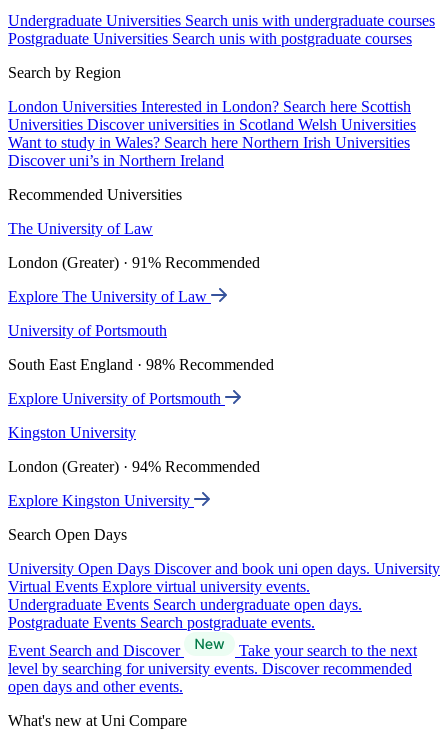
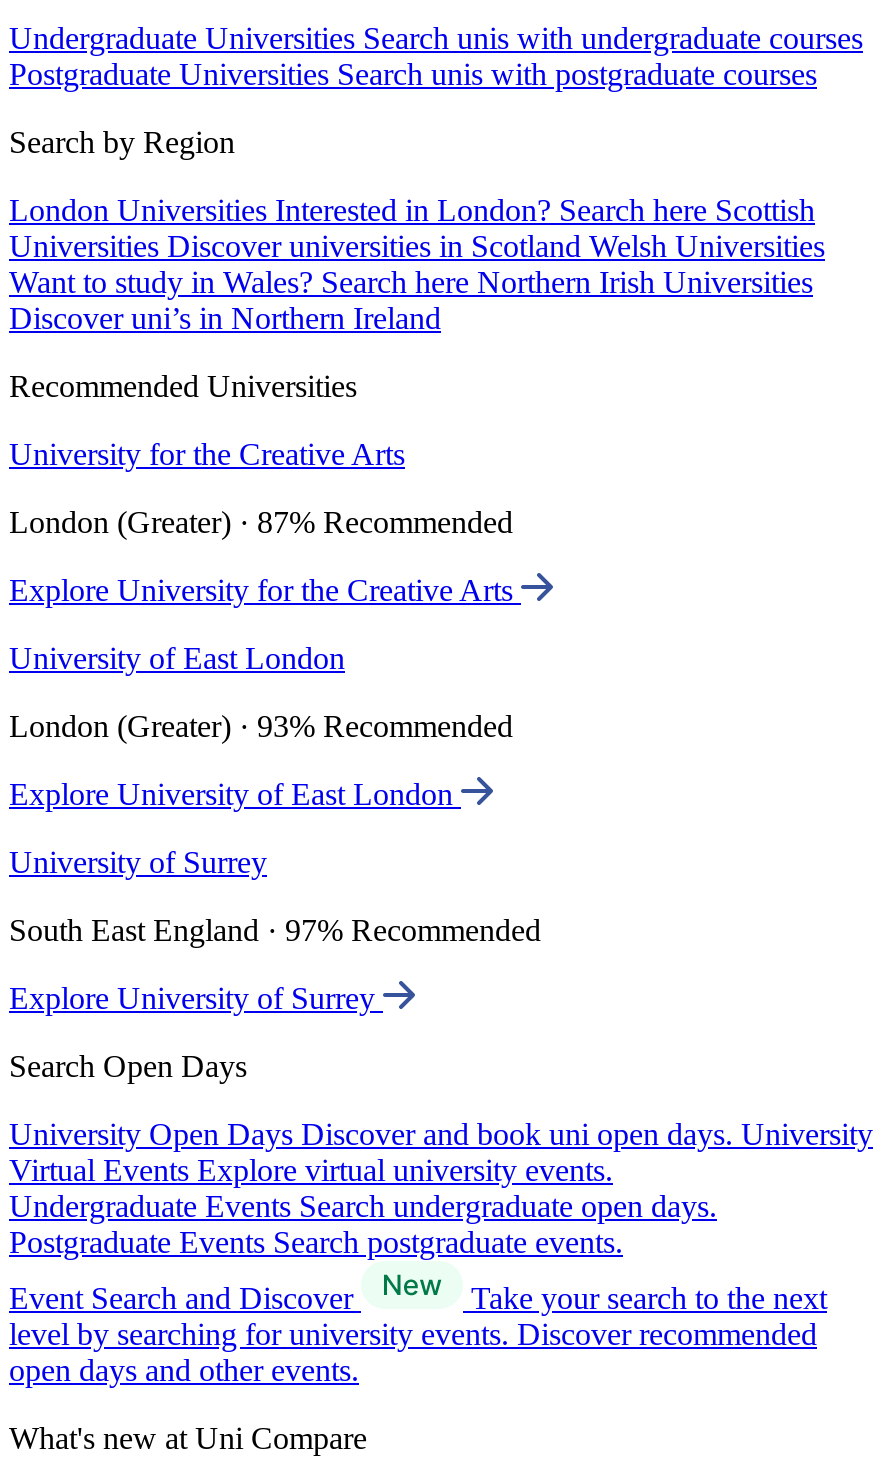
- The University of Law
+ University for the Creative Arts

- London (Greater) · 91% Recommended
+ London (Greater) · 87% Recommended

- Explore The University of Law
+ Explore University for the Creative Arts

- University of Portsmouth
+ University of East London

- South East England · 98% Recommended
+ London (Greater) · 93% Recommended

- Explore University of Portsmouth
+ Explore University of East London

- Kingston University
+ University of Surrey

- London (Greater) · 94% Recommended
+ South East England · 97% Recommended

- Explore Kingston University
+ Explore University of Surrey
